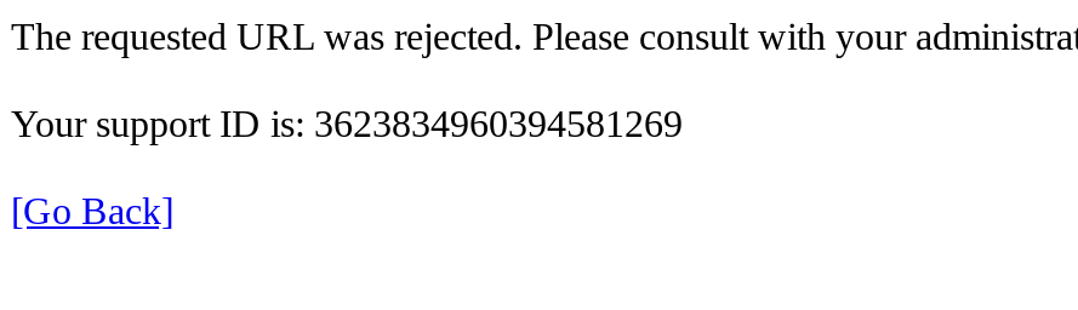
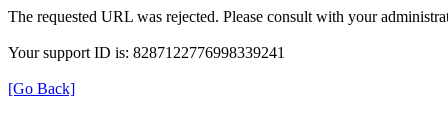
- Your support ID is: 3623834960394581269
+ Your support ID is: 8287122776998339241
